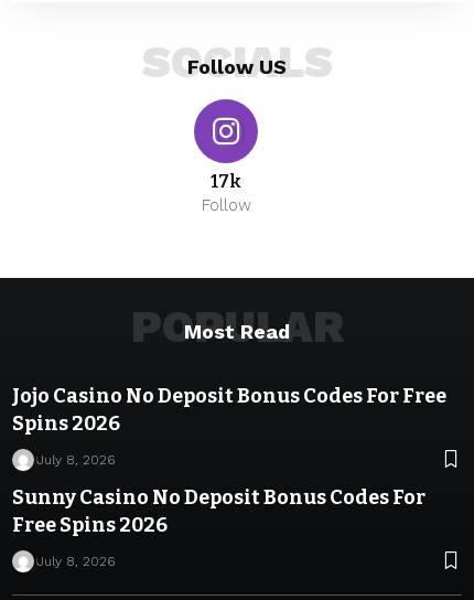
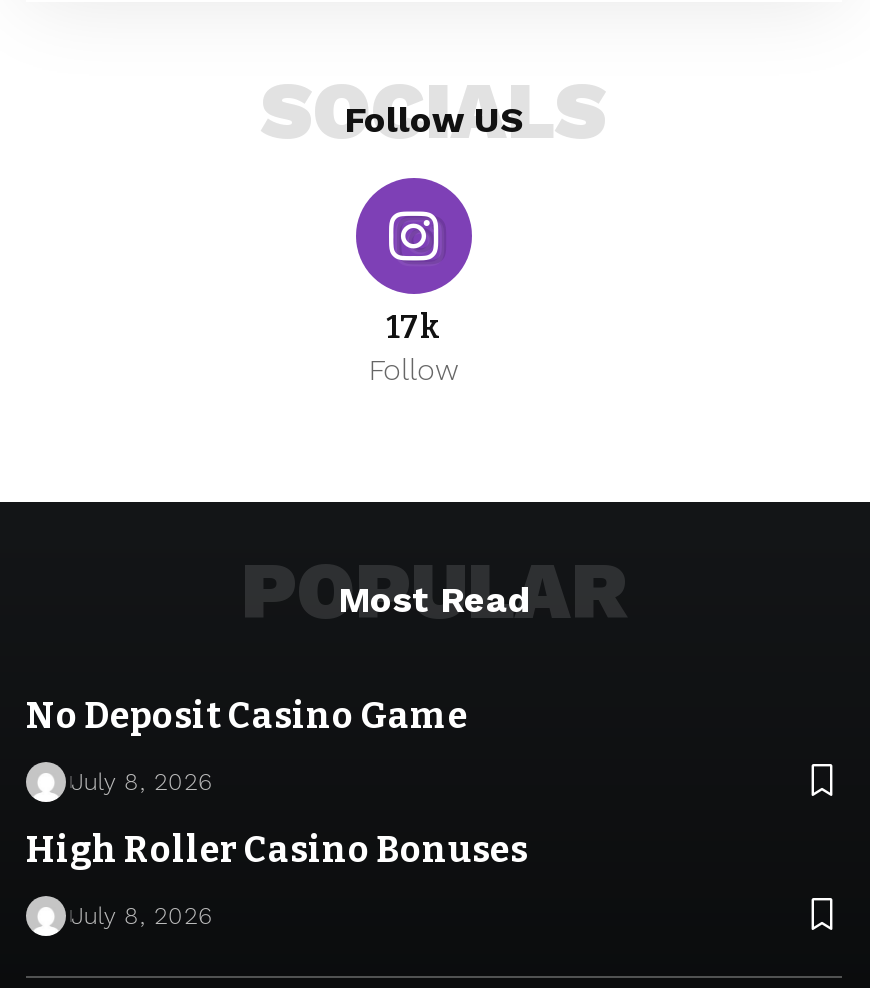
- Jojo Casino No Deposit Bonus Codes For Free
- Spins 2026
+ No Deposit Casino Game

- Sunny Casino No Deposit Bonus Codes For
- Free Spins 2026
+ High Roller Casino Bonuses
